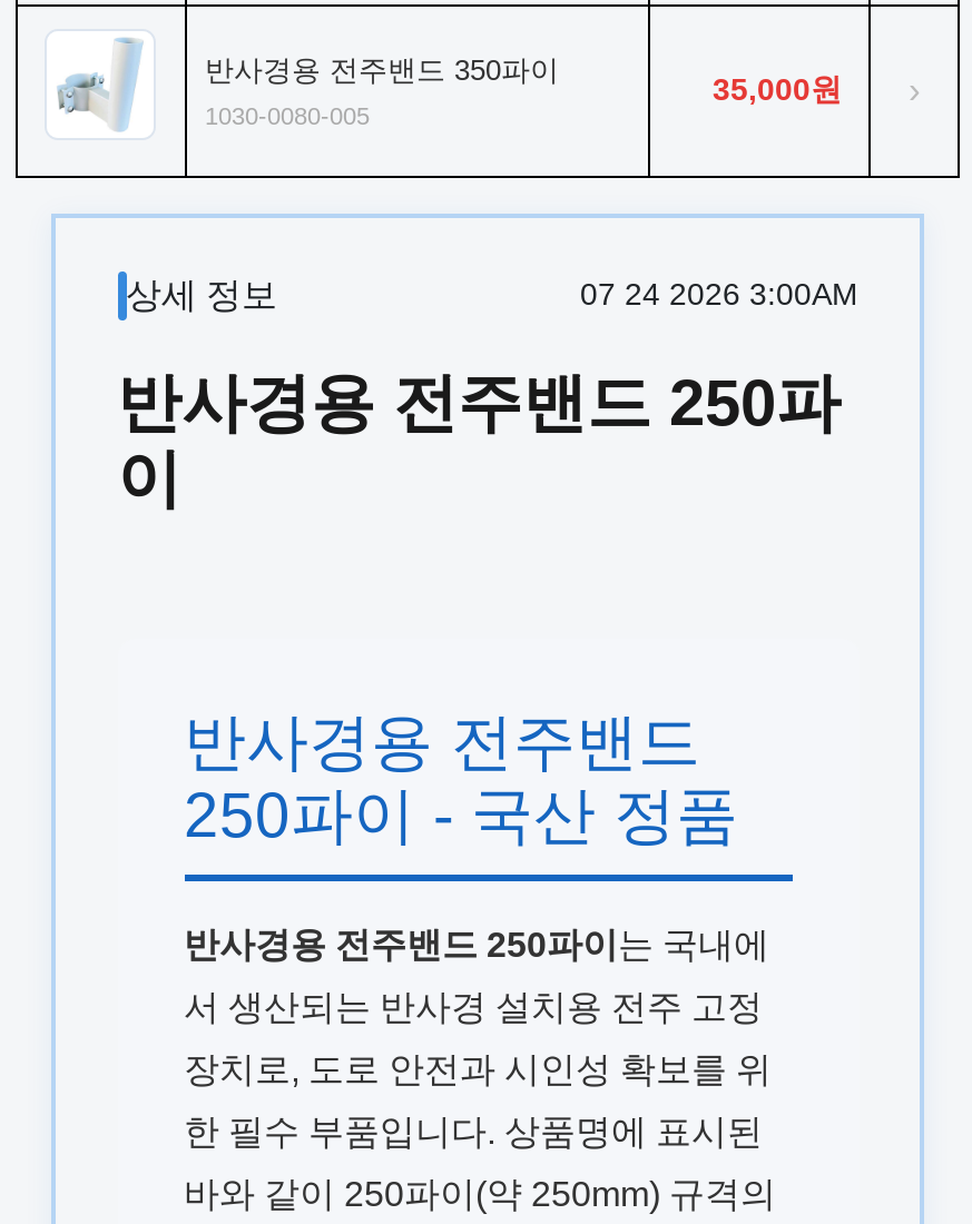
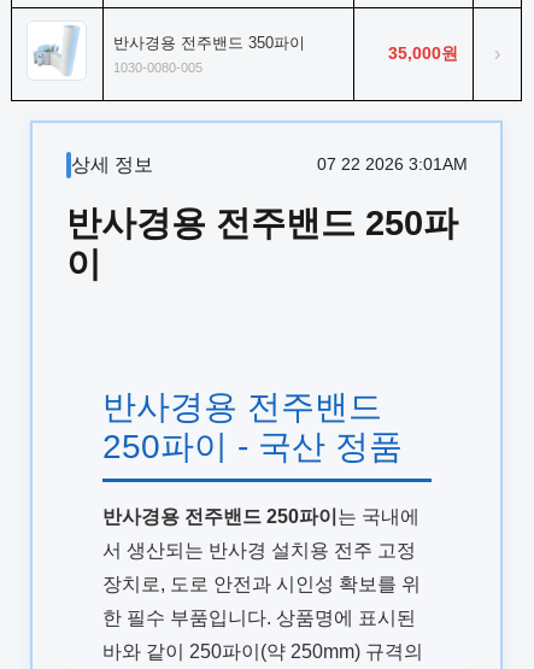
- 07 24 2026 3:00AM
+ 07 22 2026 3:01AM
